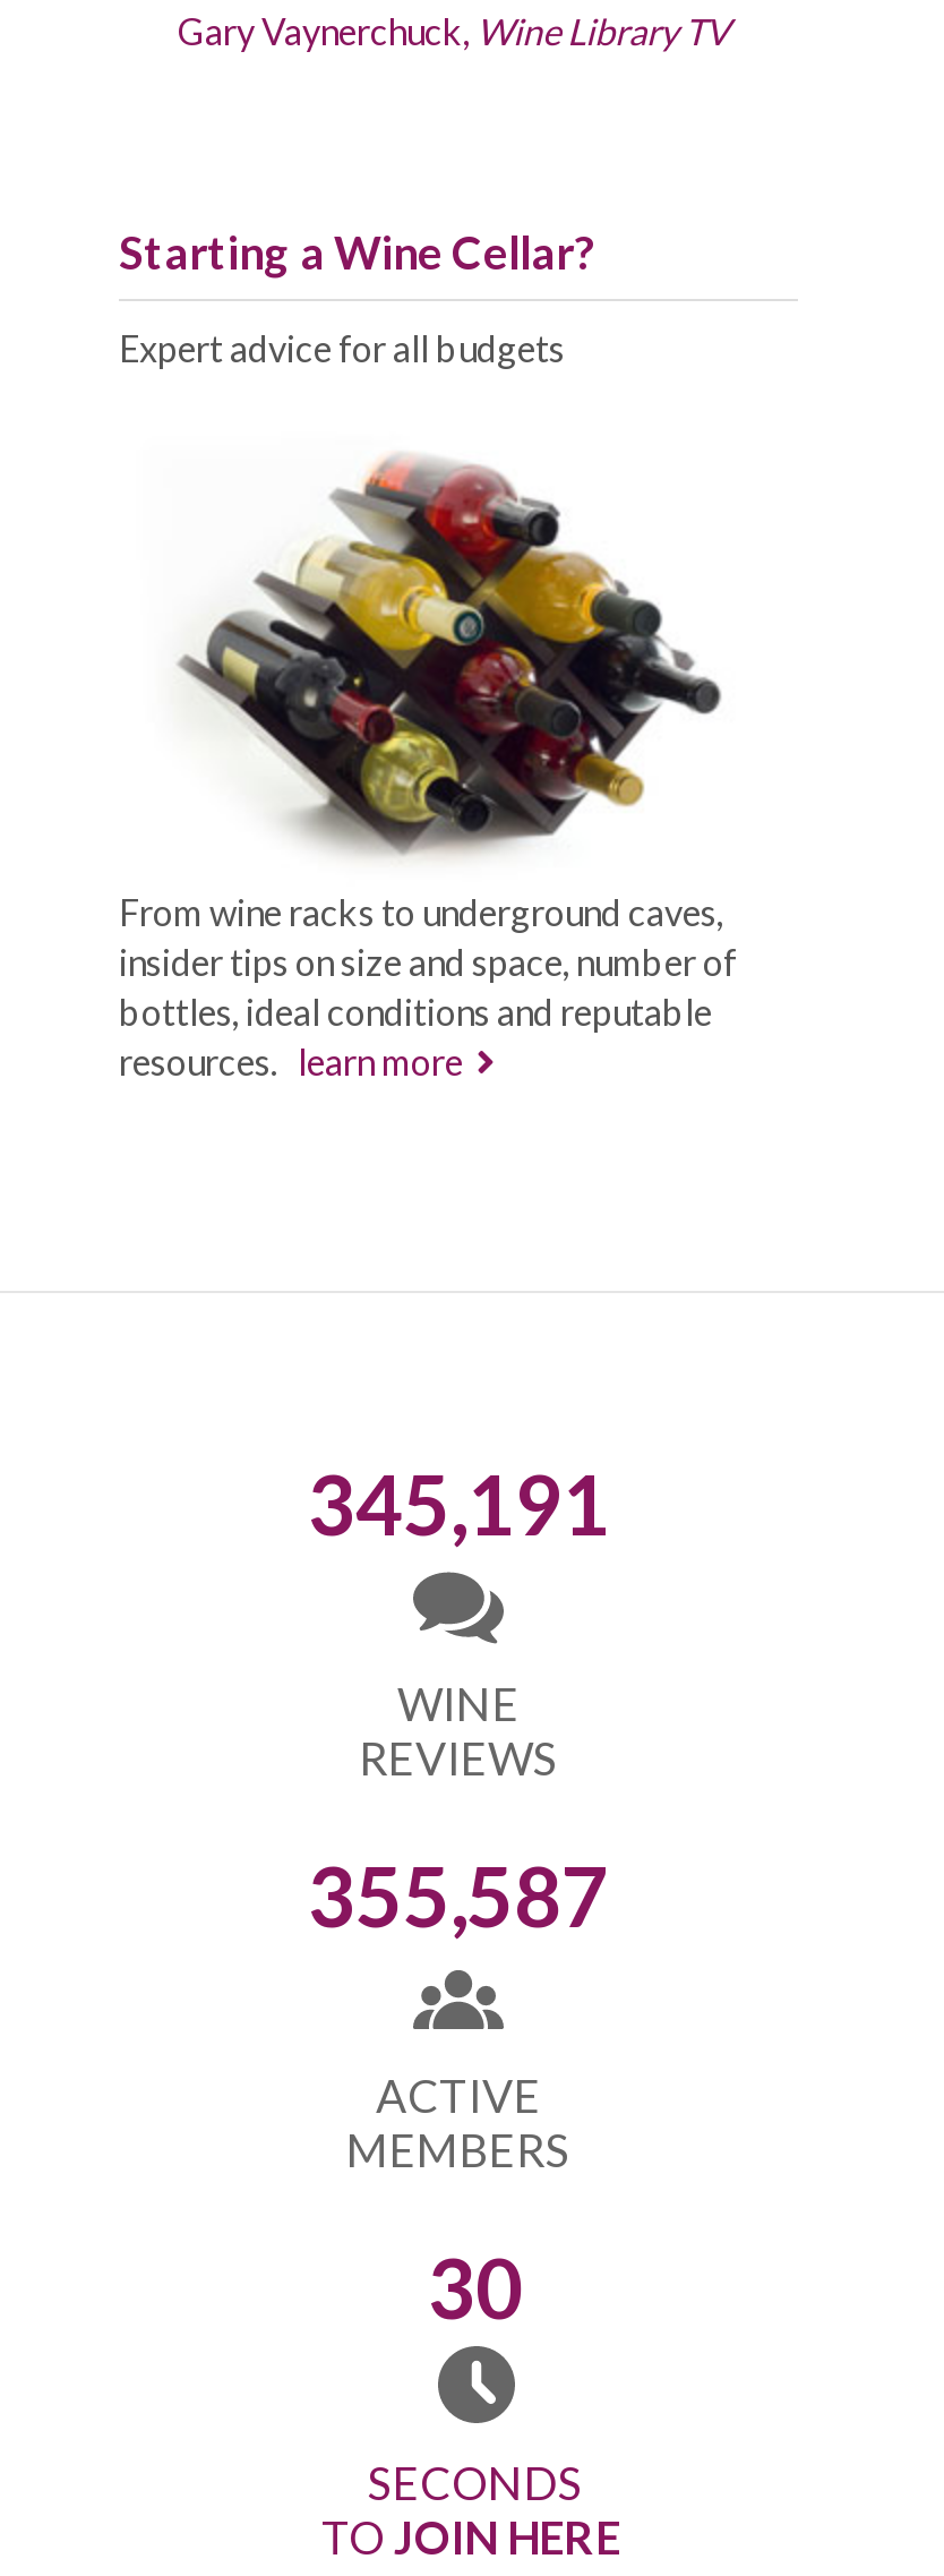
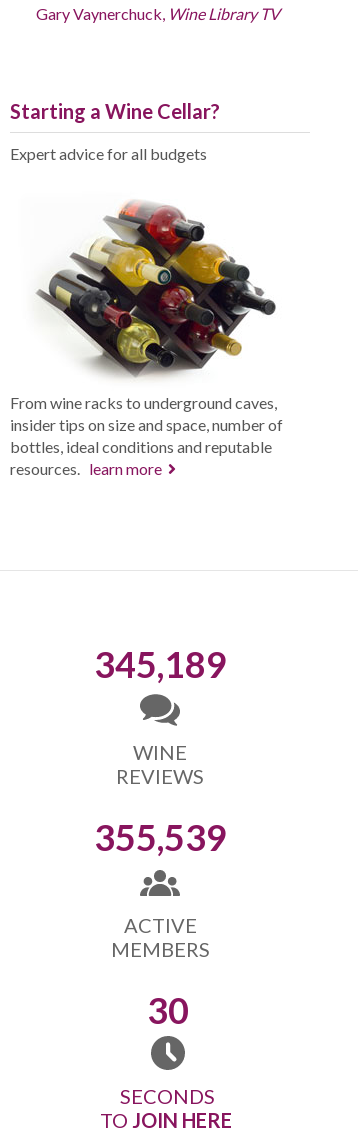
- 345,191
+ 345,189

- 355,587
+ 355,539
